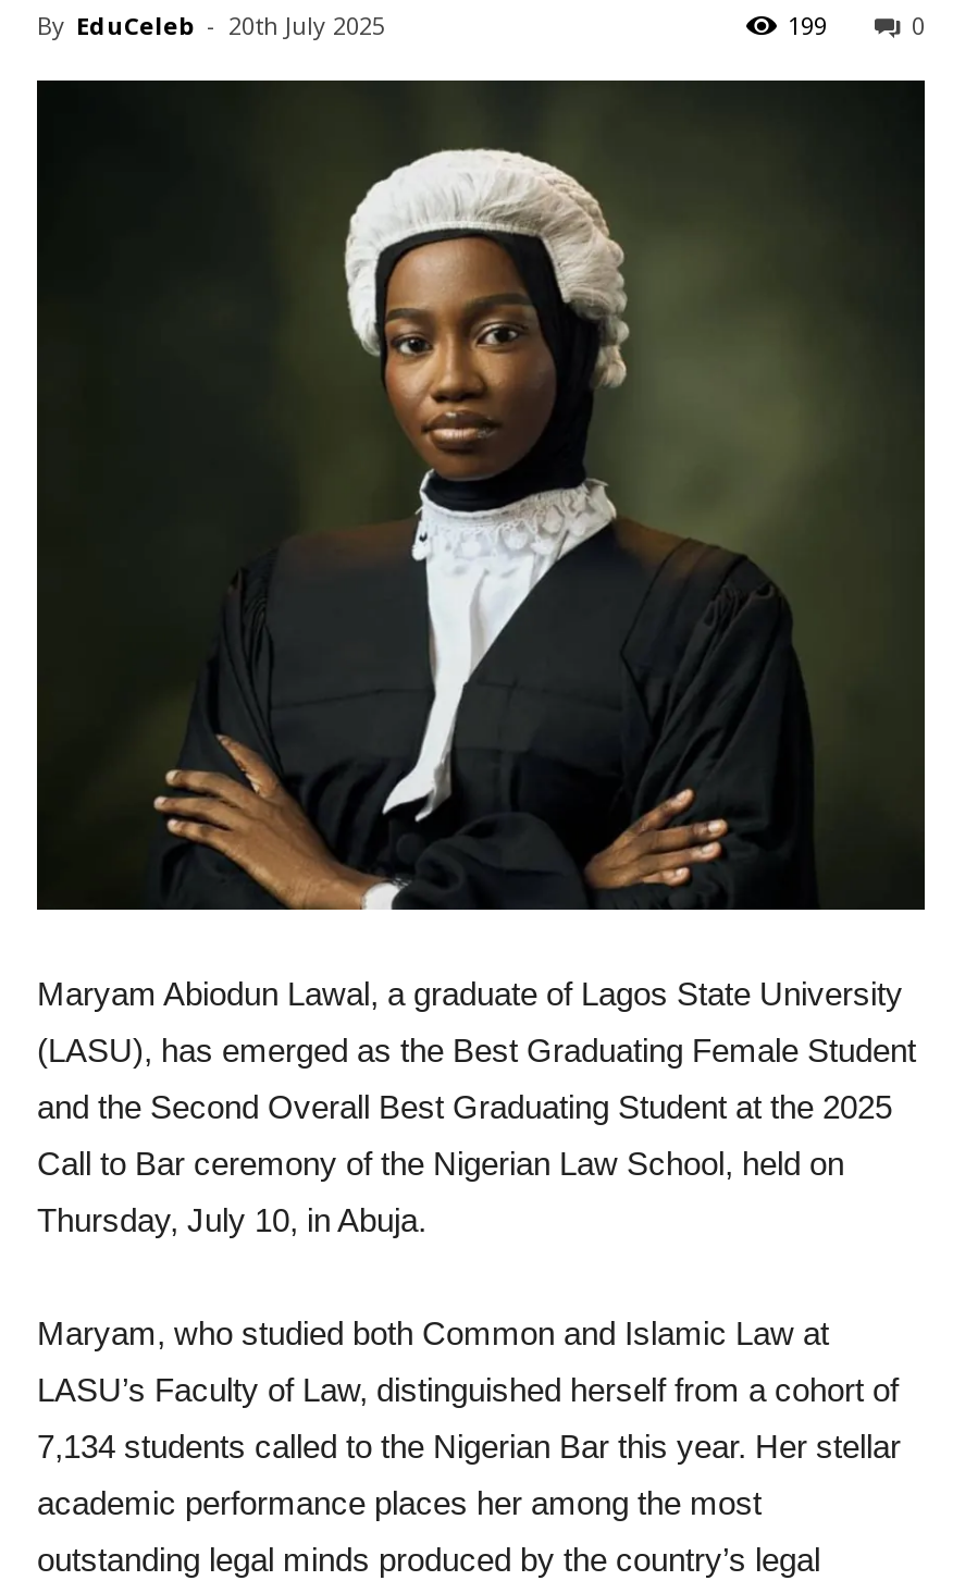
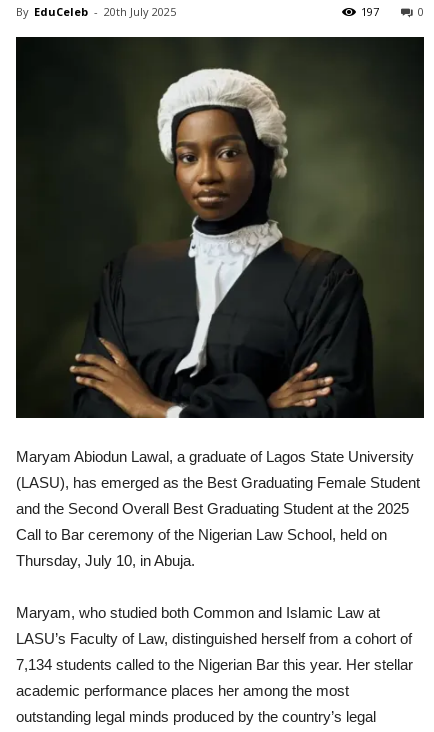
- 199
+ 197
